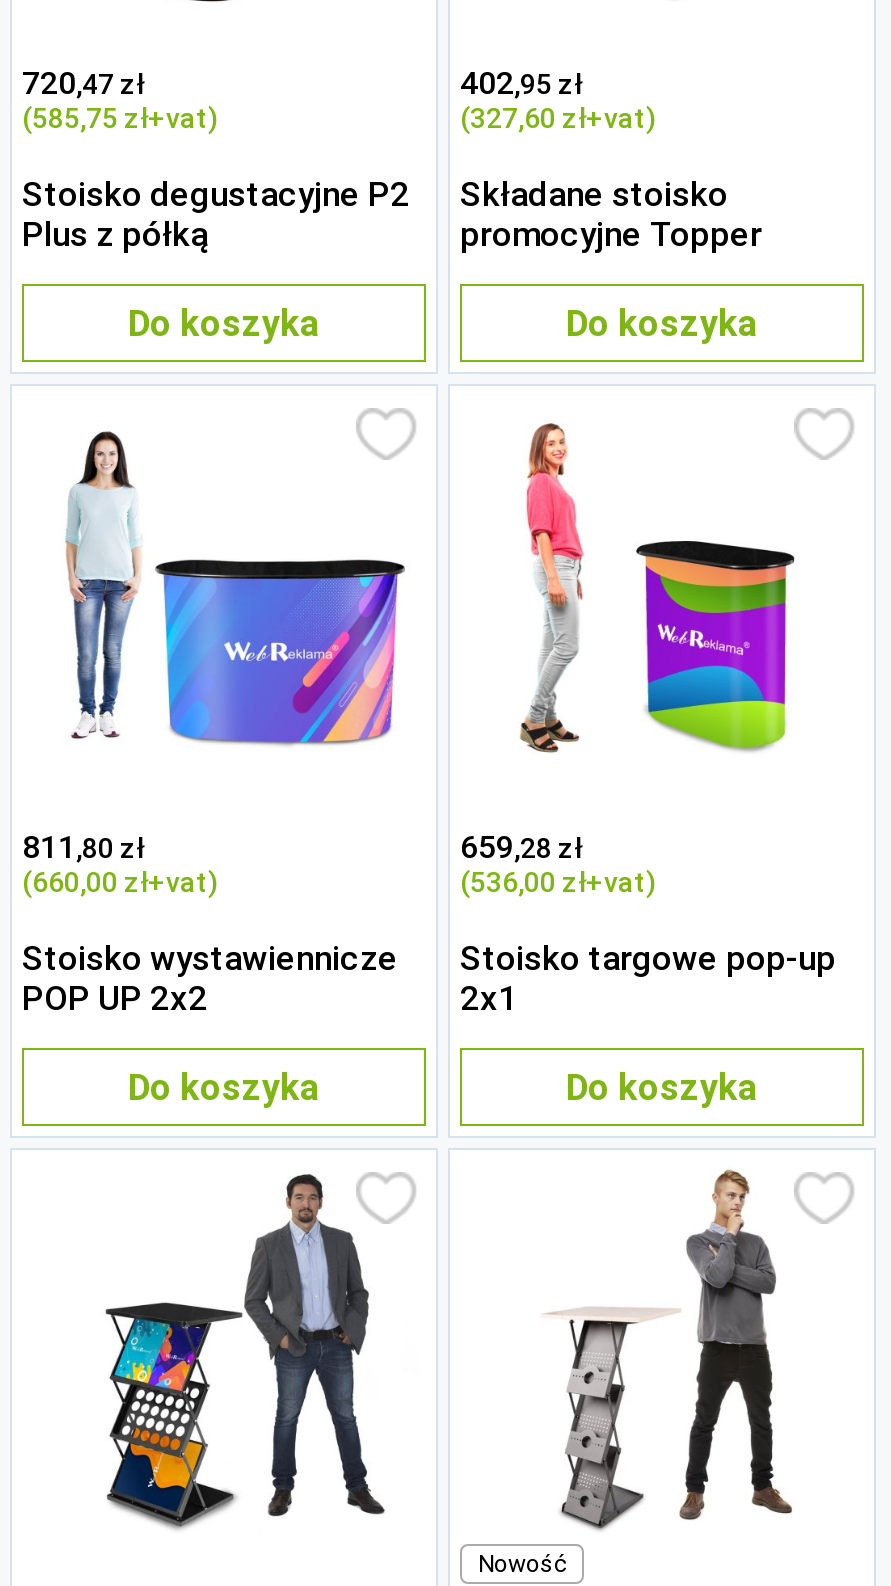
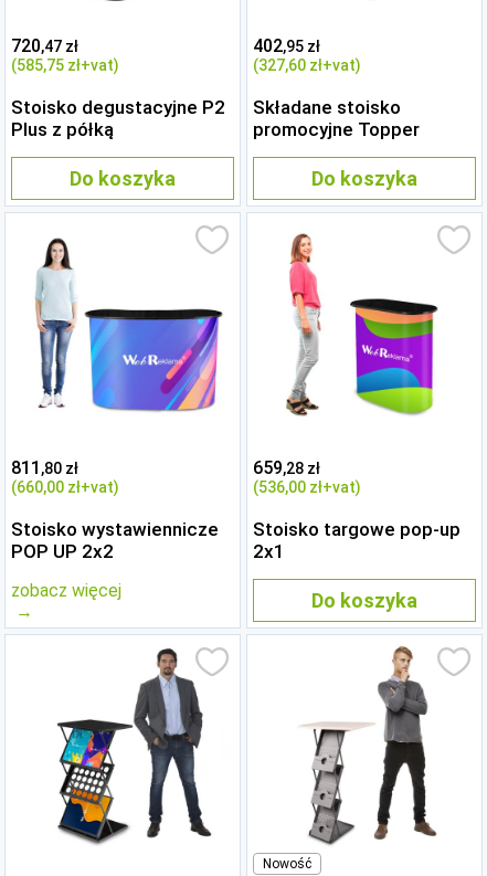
- Do koszyka
+ zobacz więcej
